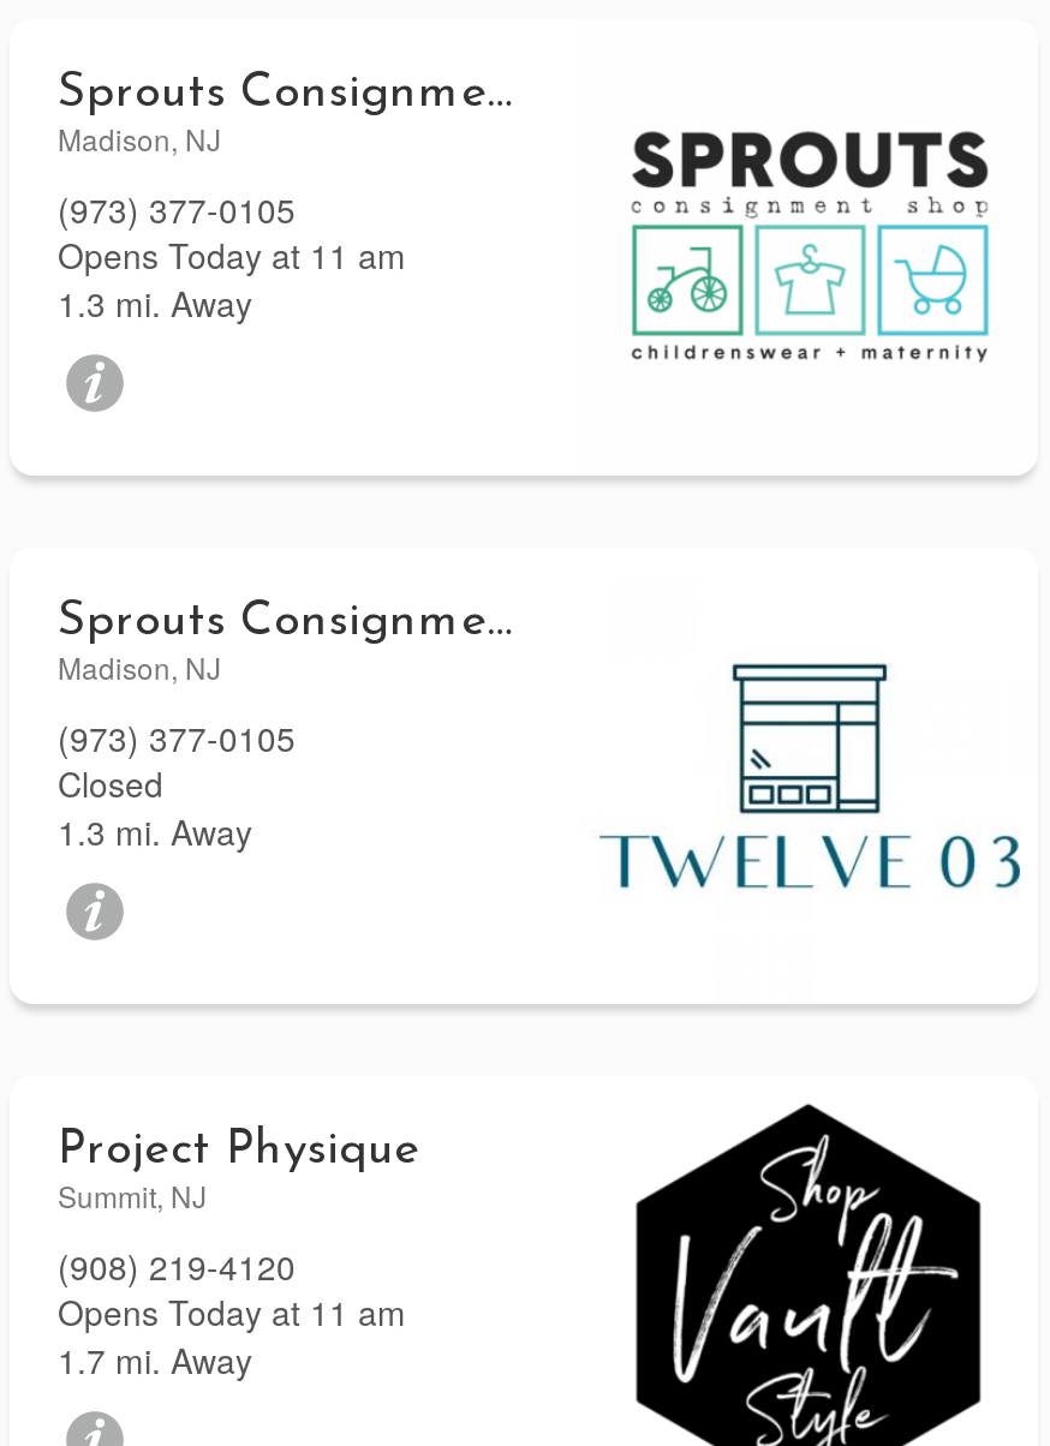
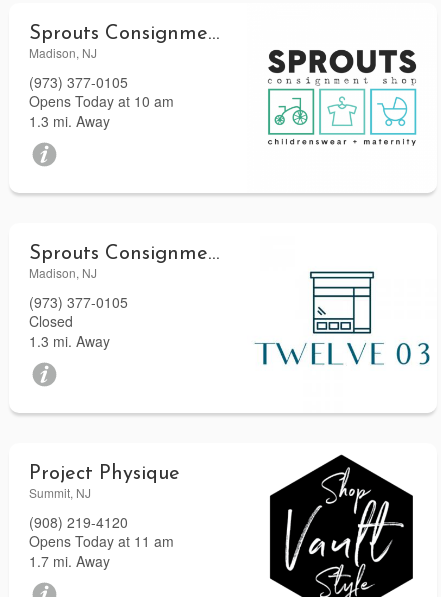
- Opens Today at 11 am
+ Opens Today at 10 am
